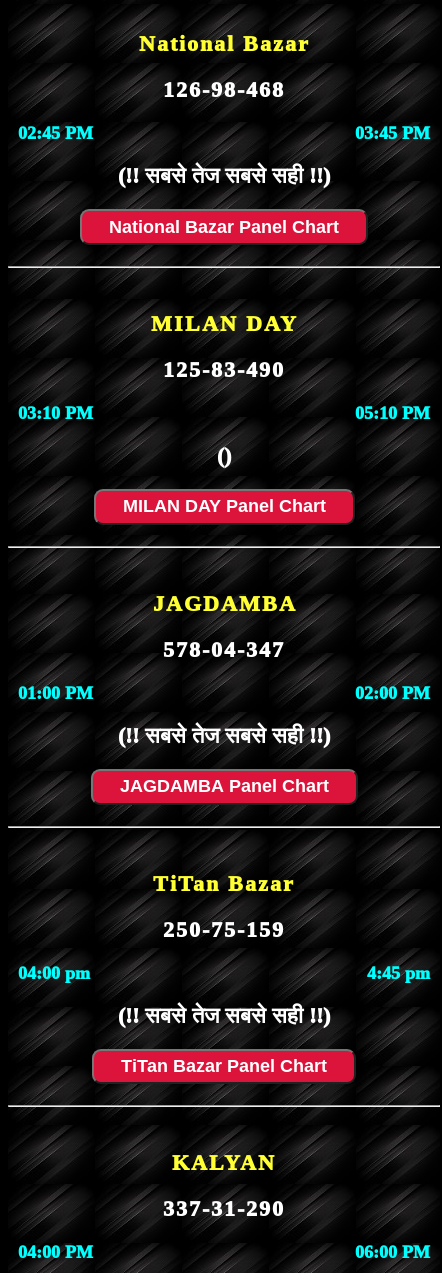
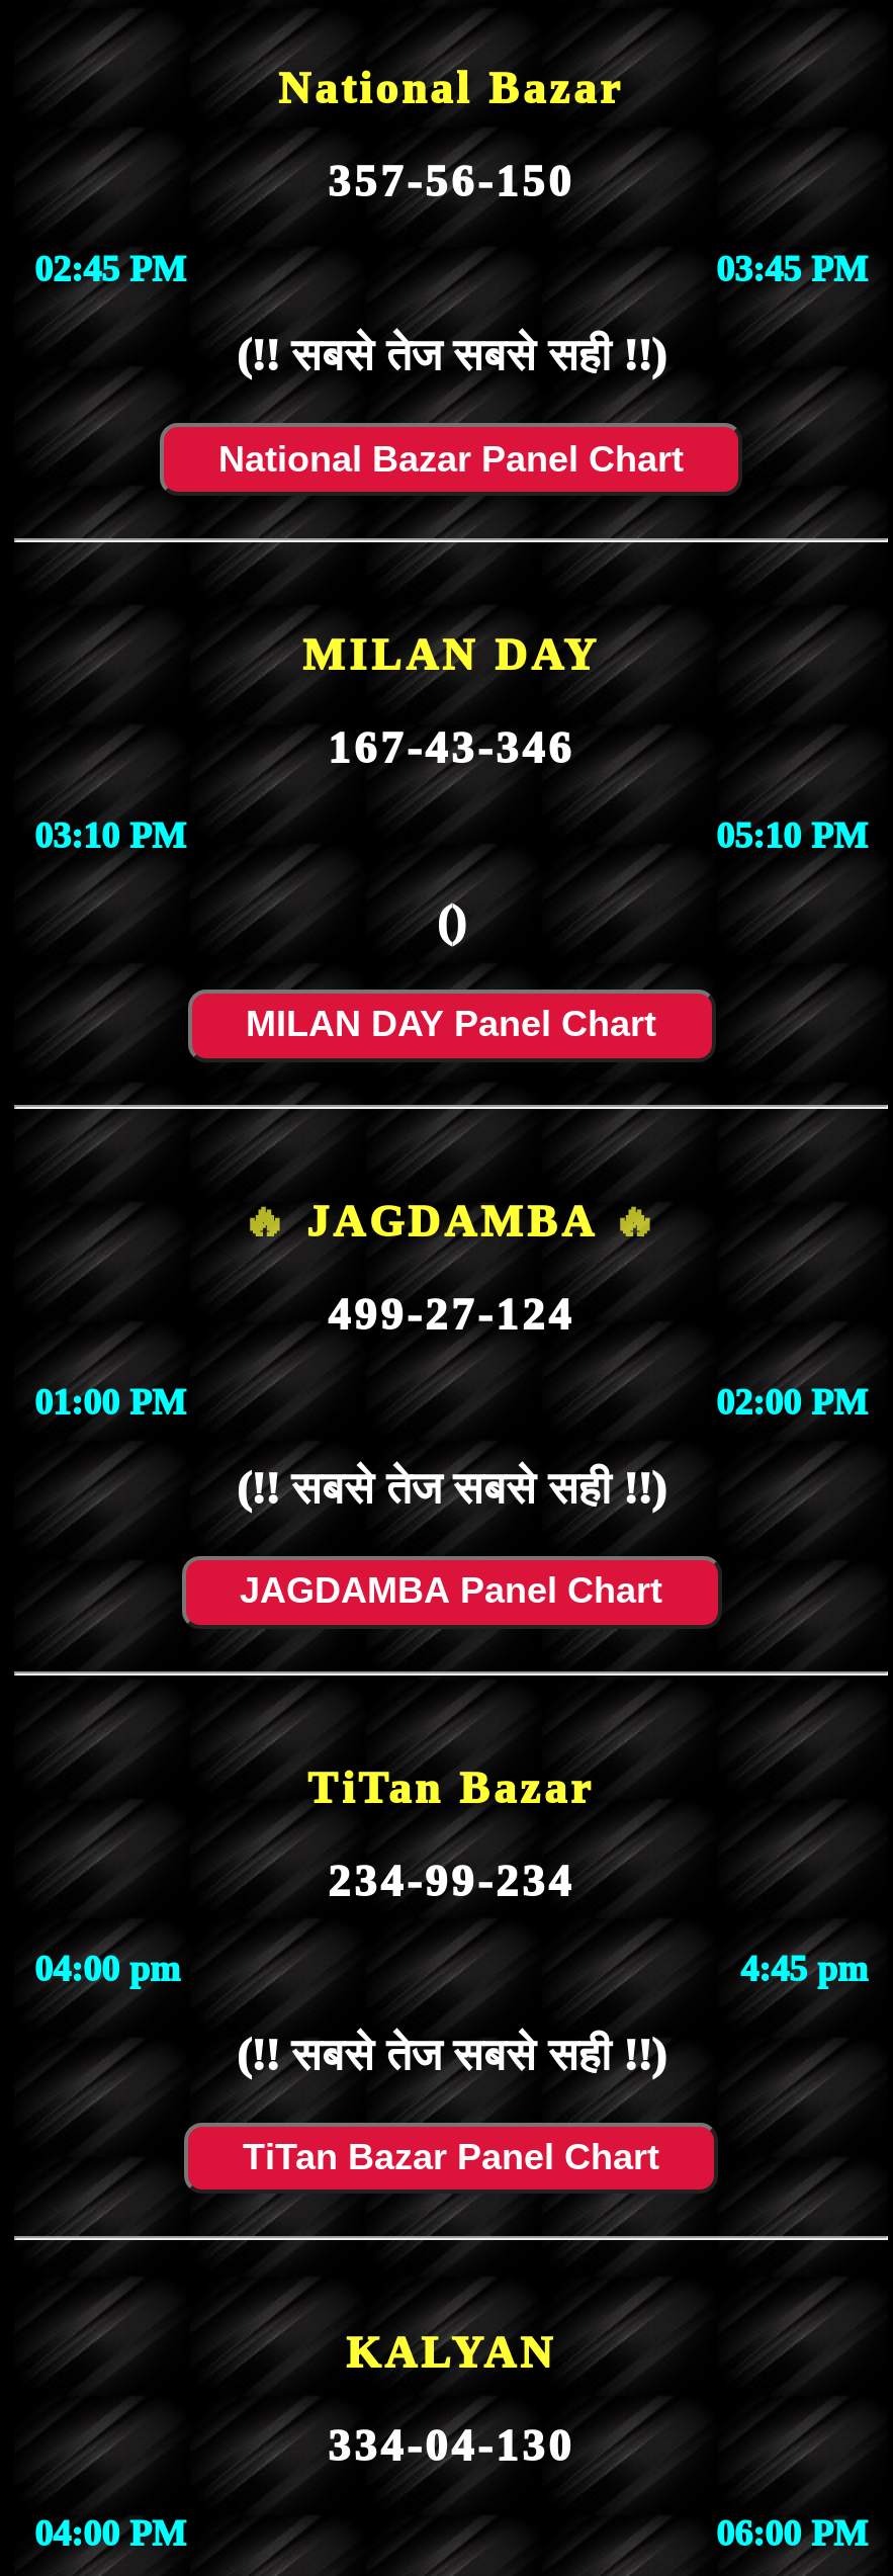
- 126-98-468
+ 357-56-150

- 125-83-490
+ 167-43-346

- 578-04-347
+ 499-27-124

- 250-75-159
+ 234-99-234

- 337-31-290
+ 334-04-130
